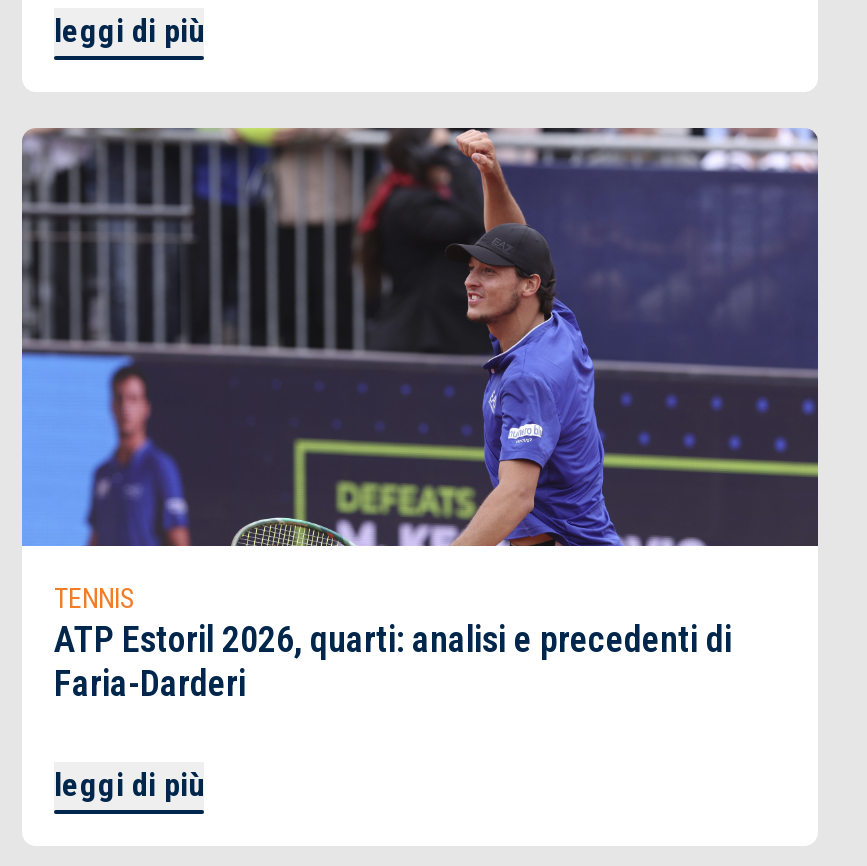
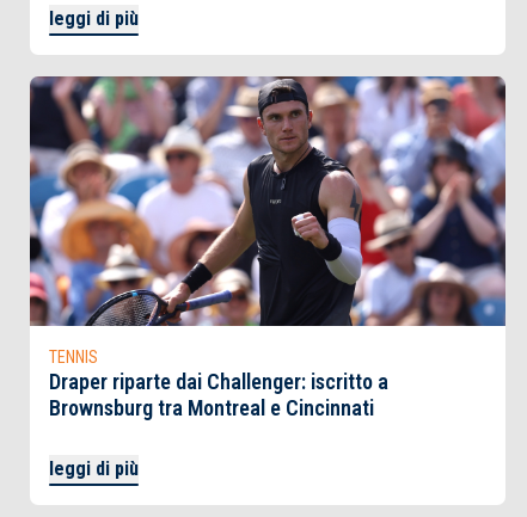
- [image]
- ATP Estoril 2026, quarti: analisi e precedenti di
- Faria-Darderi
+ [image]
+ Draper riparte dai Challenger: iscritto a
+ Brownsburg tra Montreal e Cincinnati
